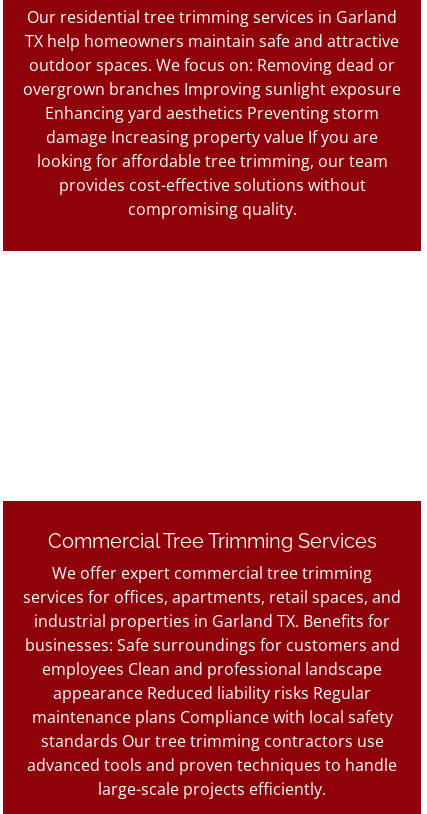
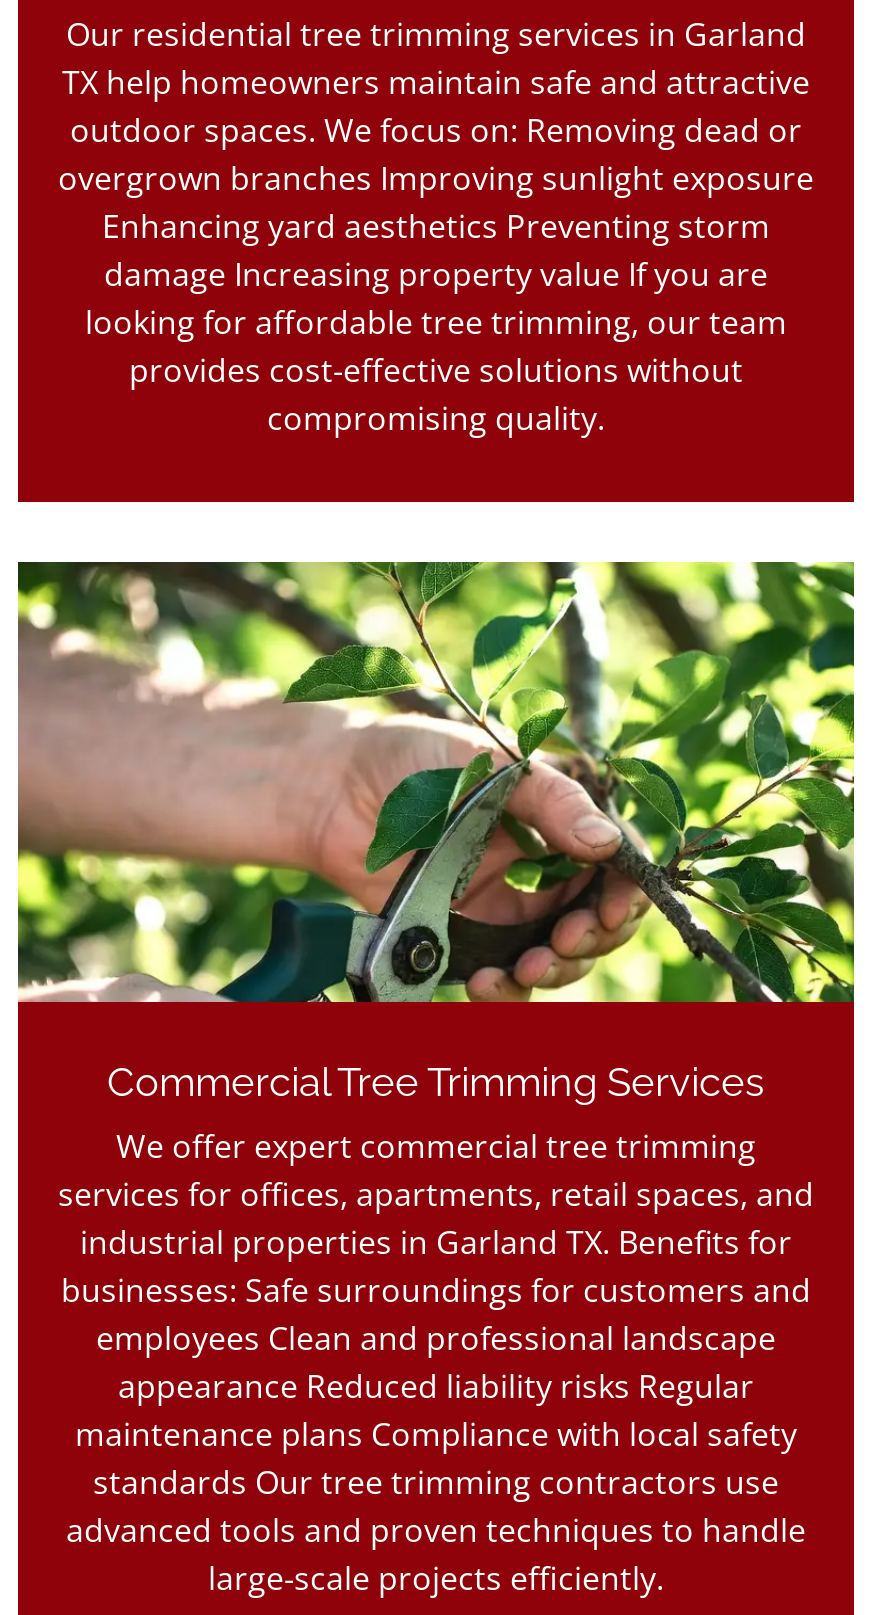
+ [image]
